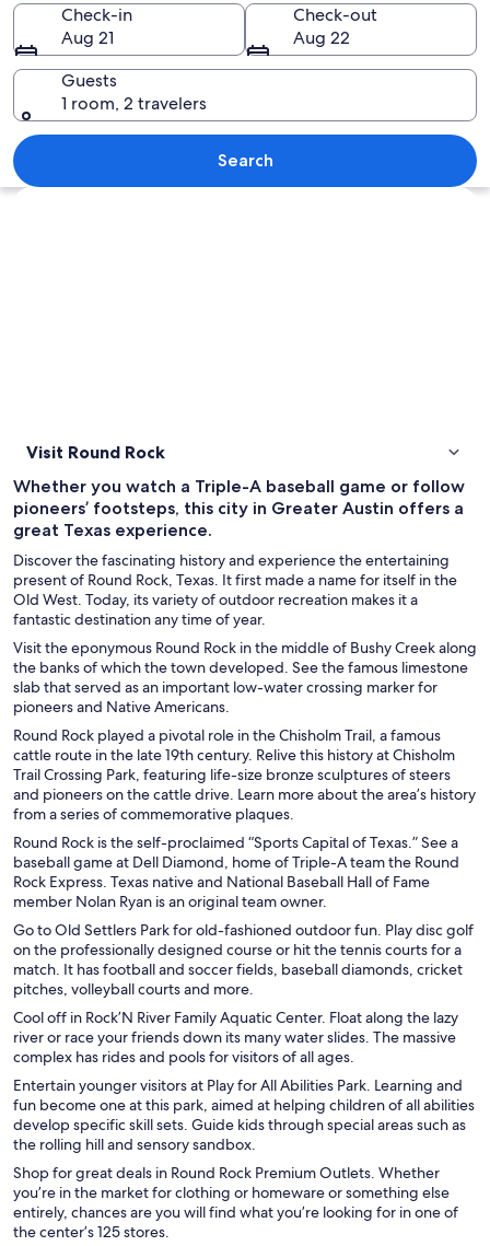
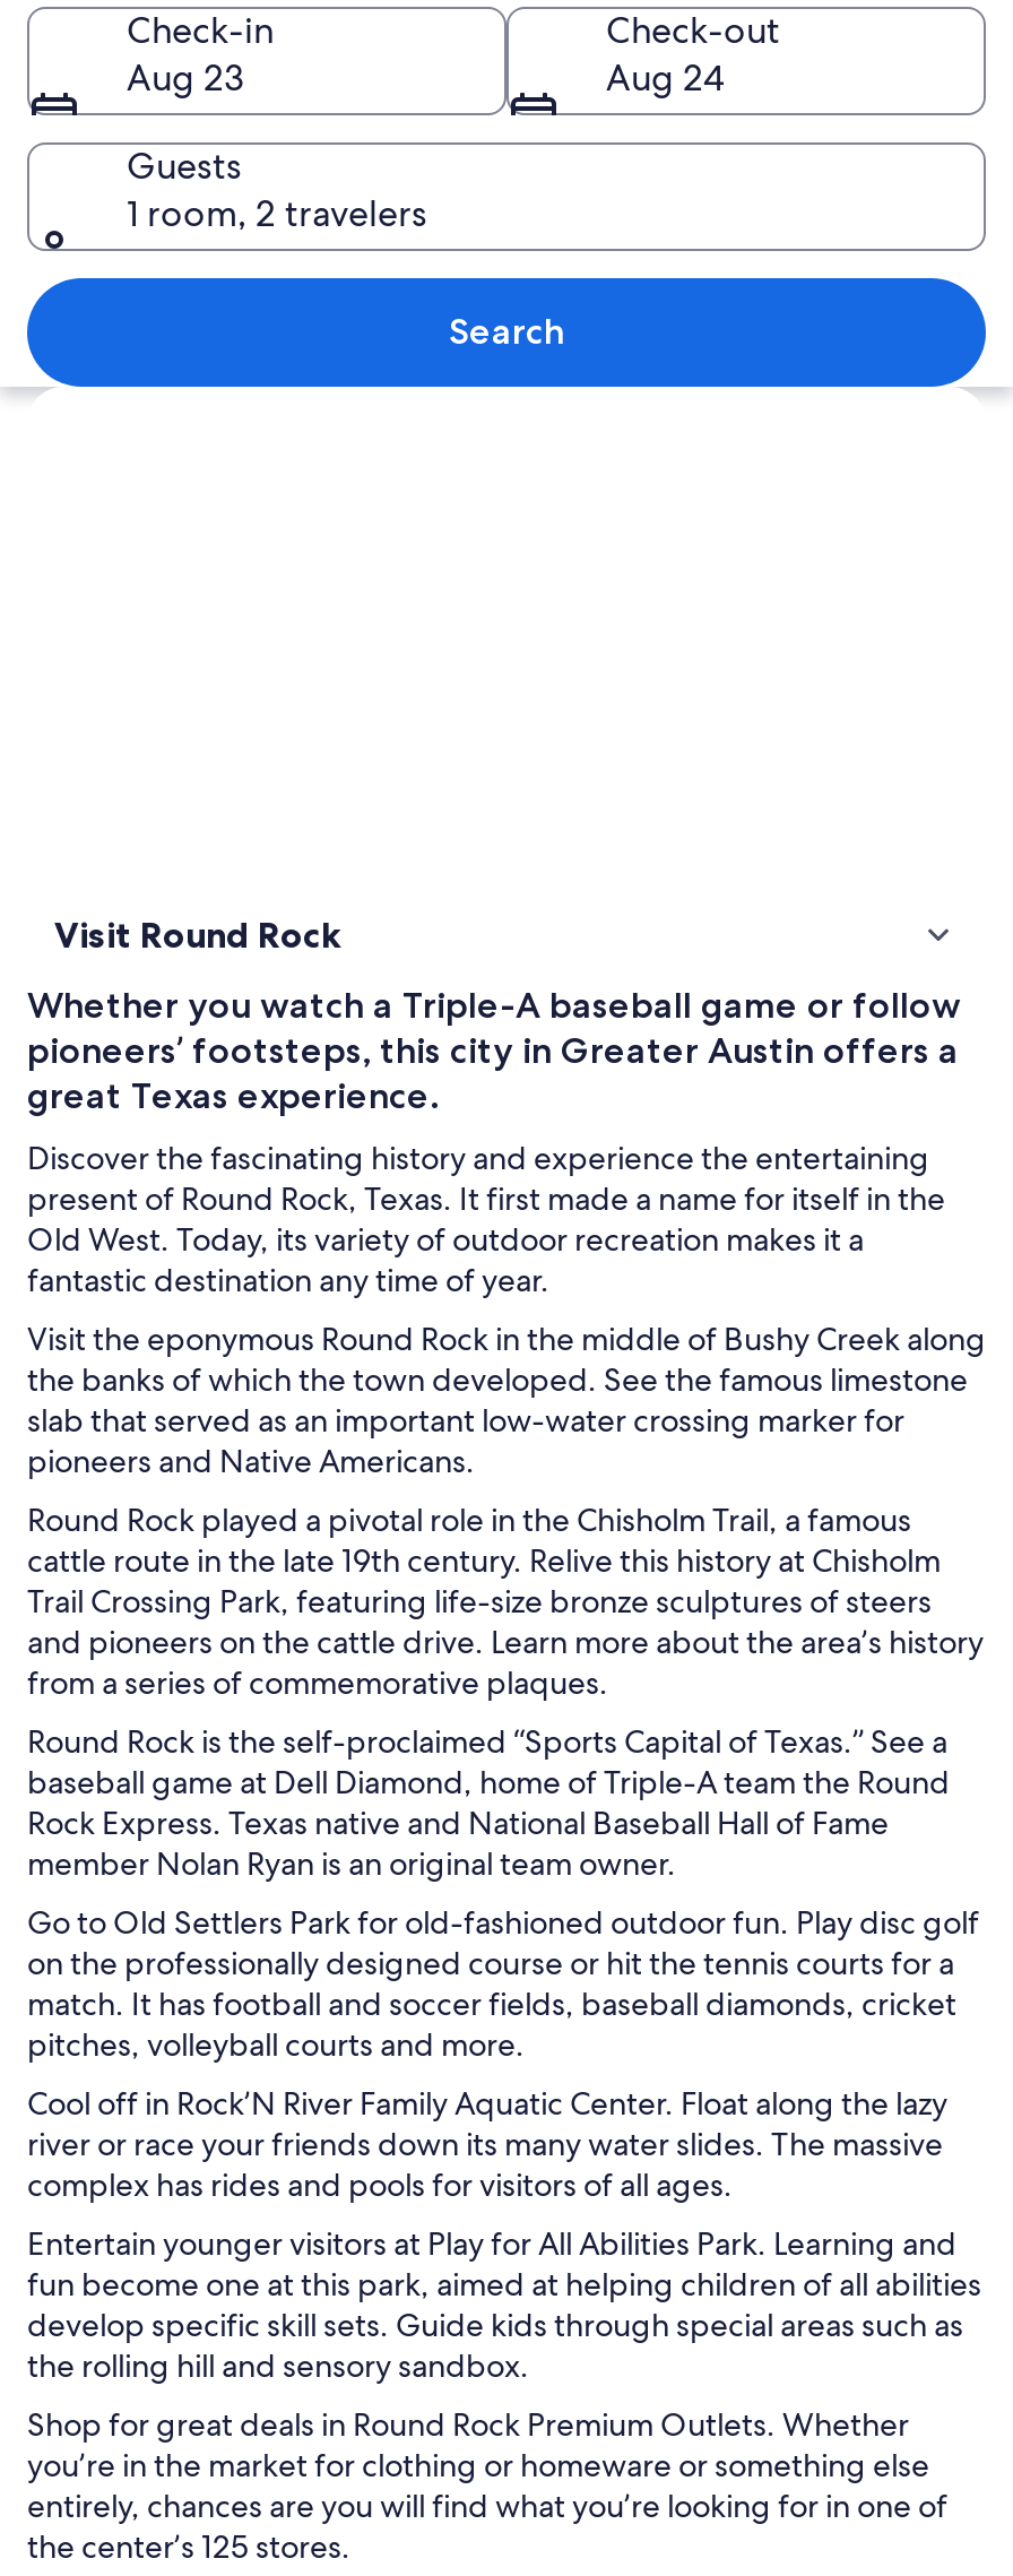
- Aug 21
+ Aug 23

- Aug 22
+ Aug 24
